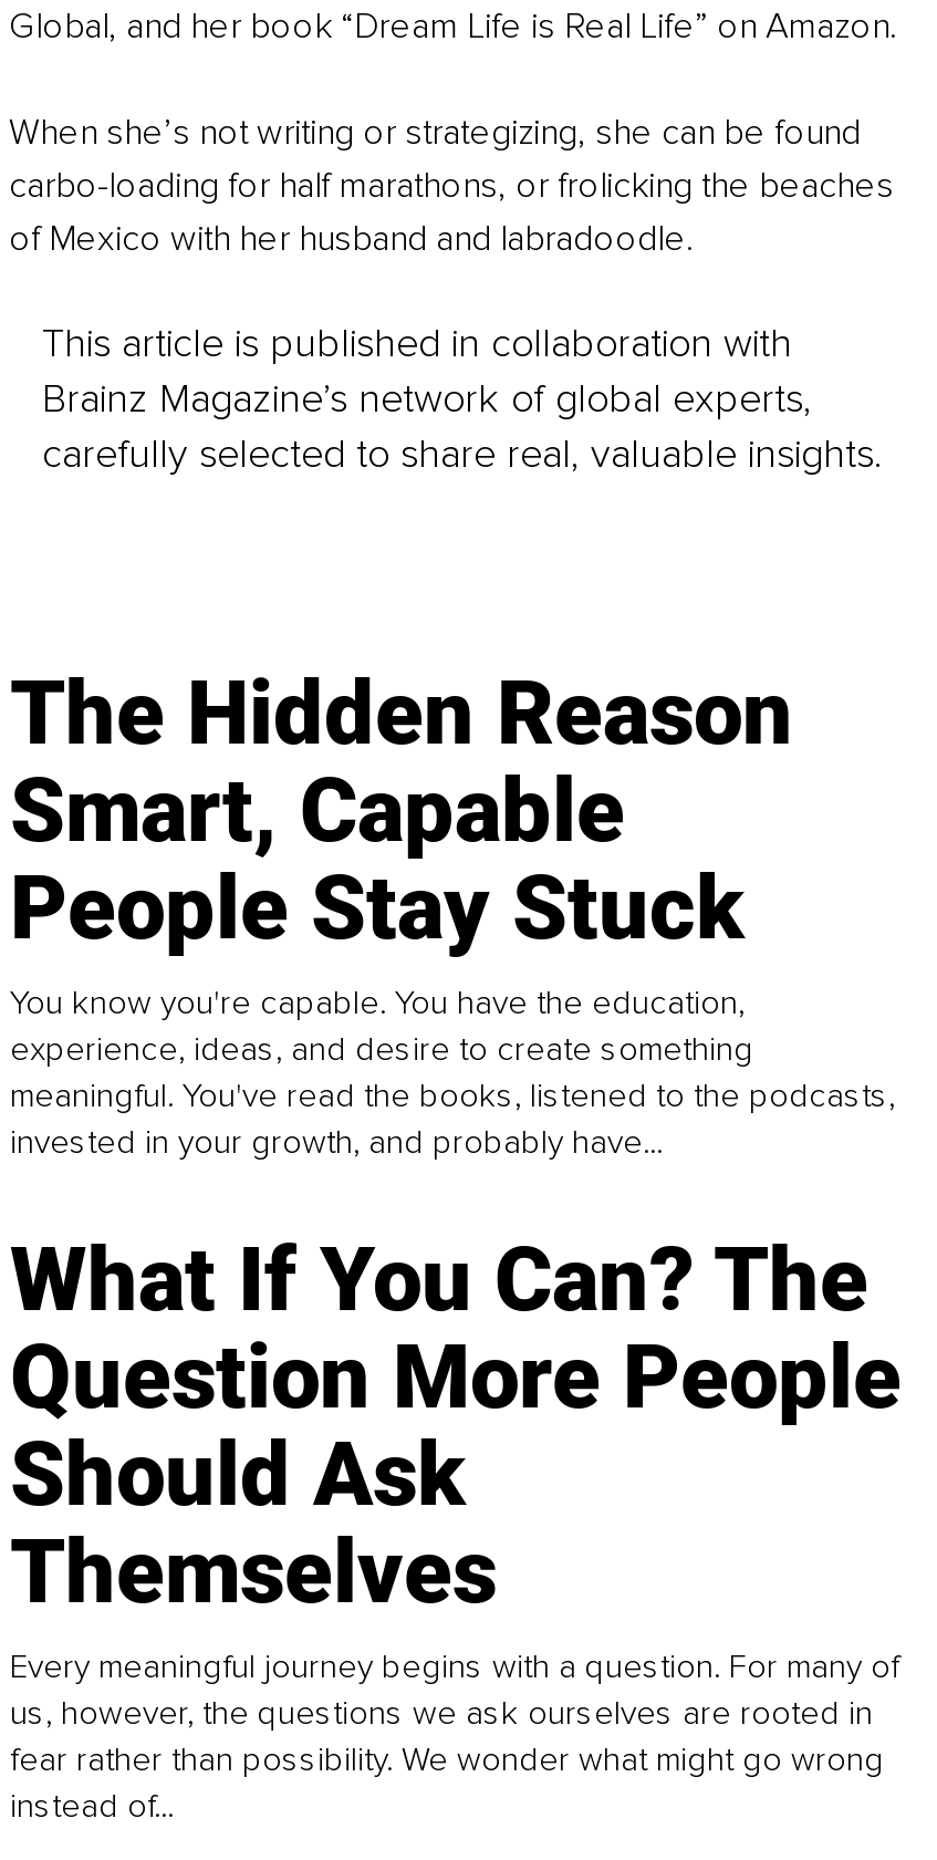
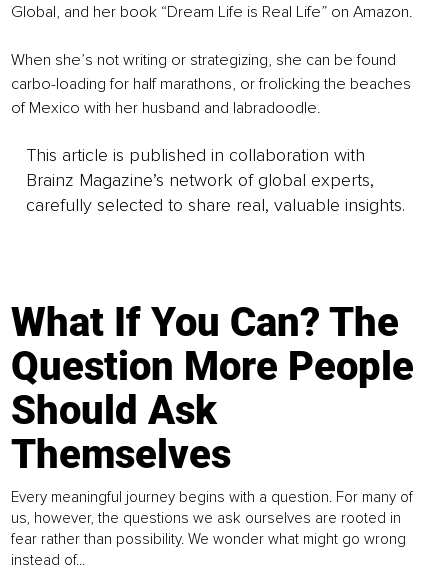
- The Hidden Reason
- Smart, Capable
- People Stay Stuck
- You know you're capable. You have the education,
- experience, ideas, and desire to create something
- meaningful. You've read the books, listened to the podcasts,
- invested in your growth, and probably have...
